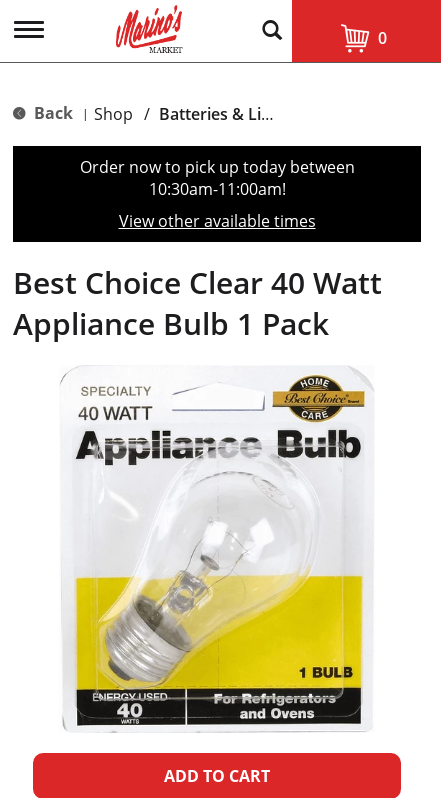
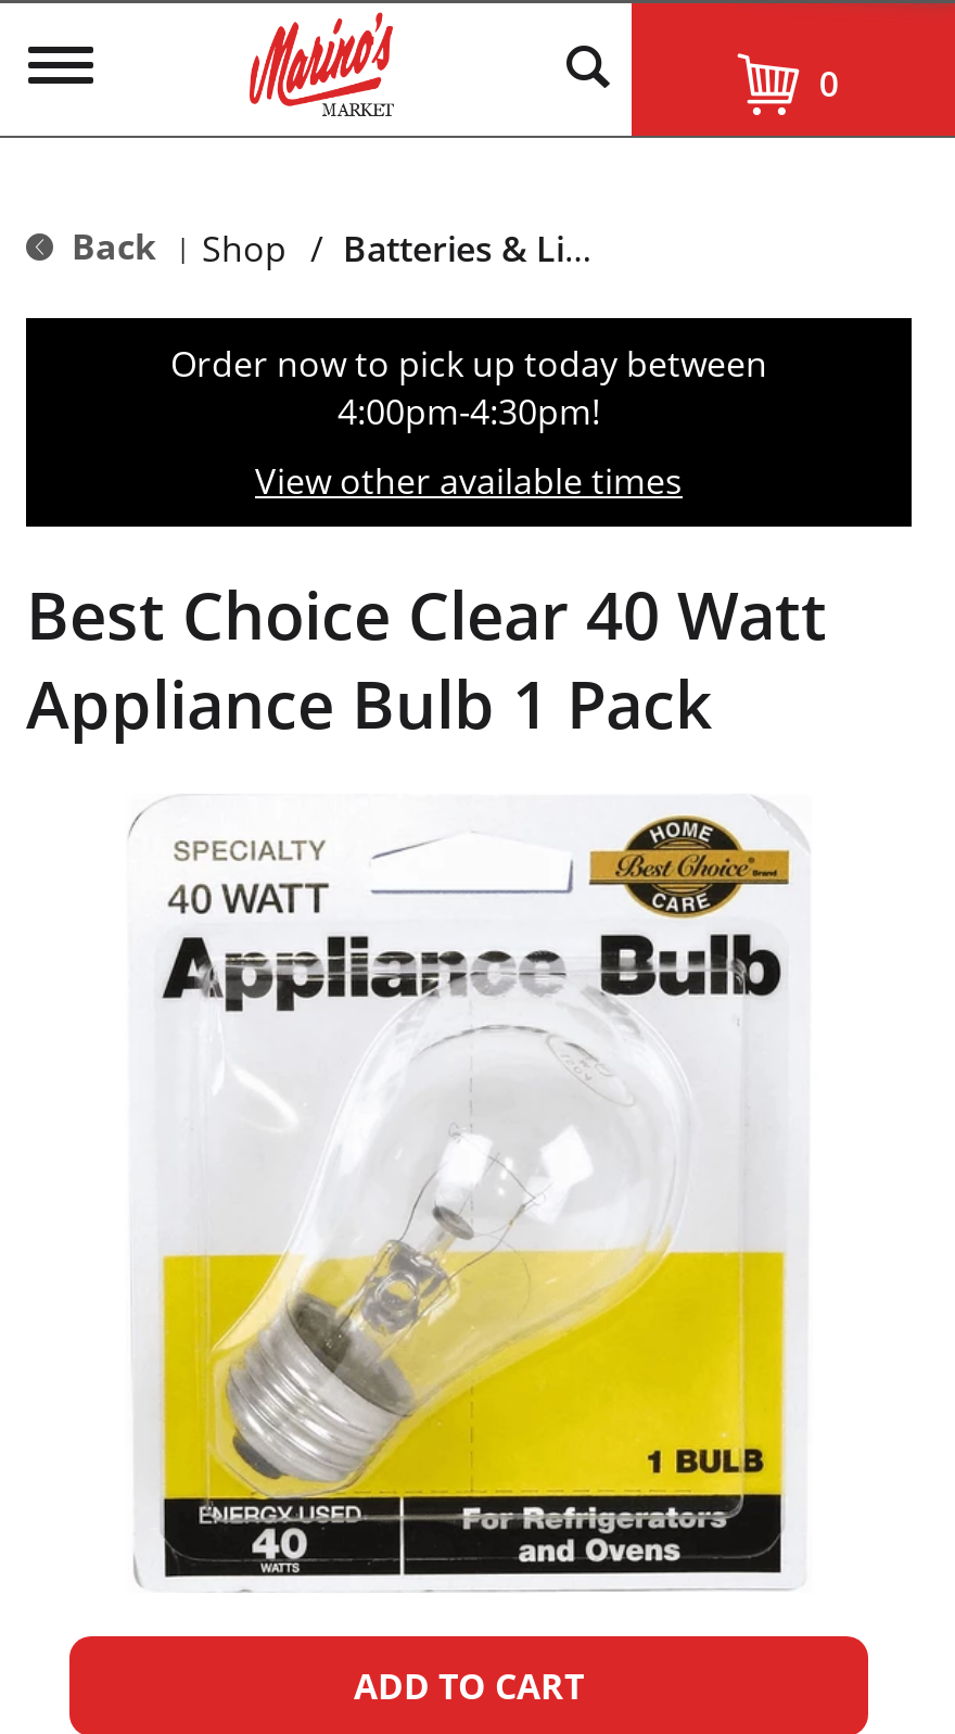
- 10:30am-11:00am!
+ 4:00pm-4:30pm!
